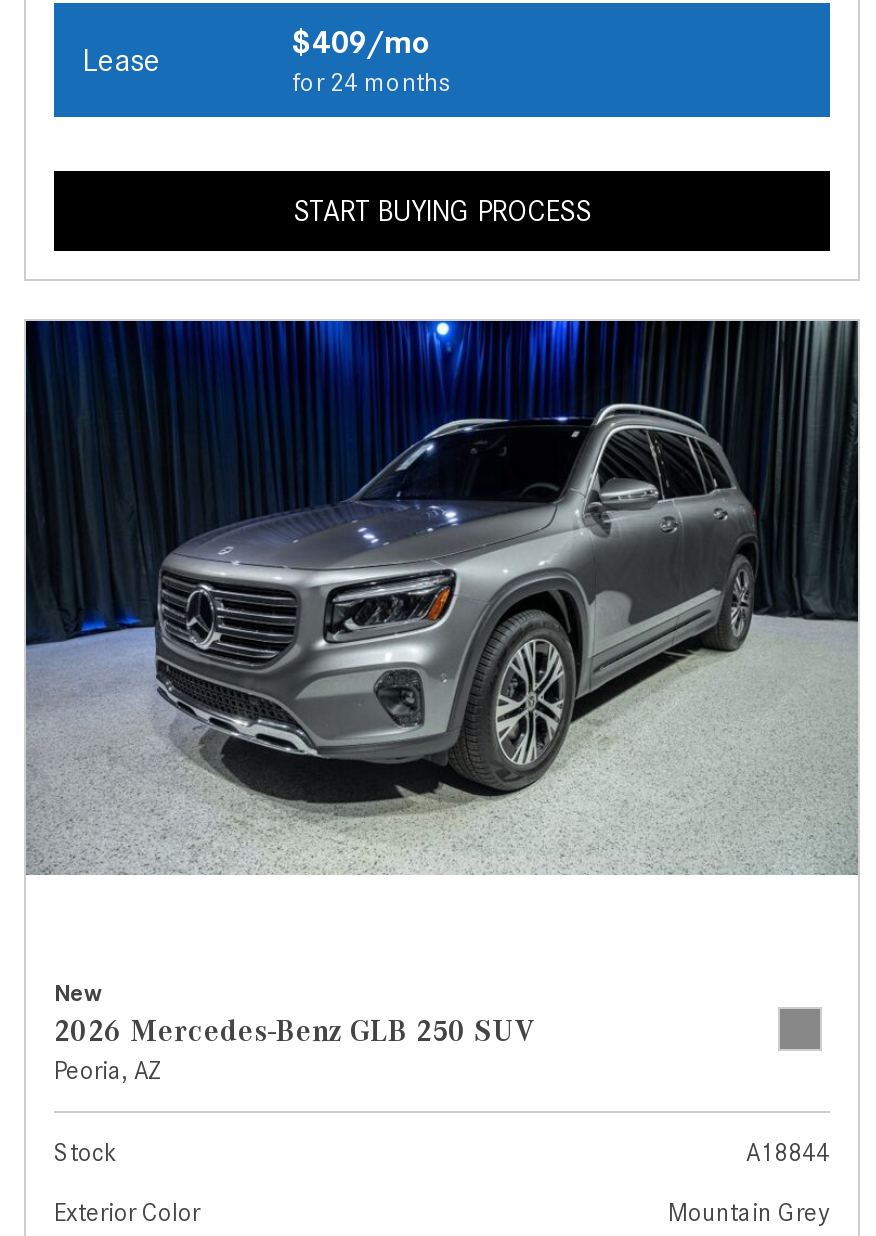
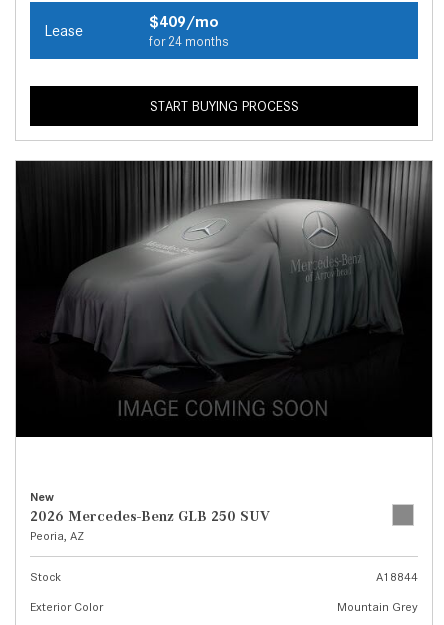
- [image]
+ [image]
